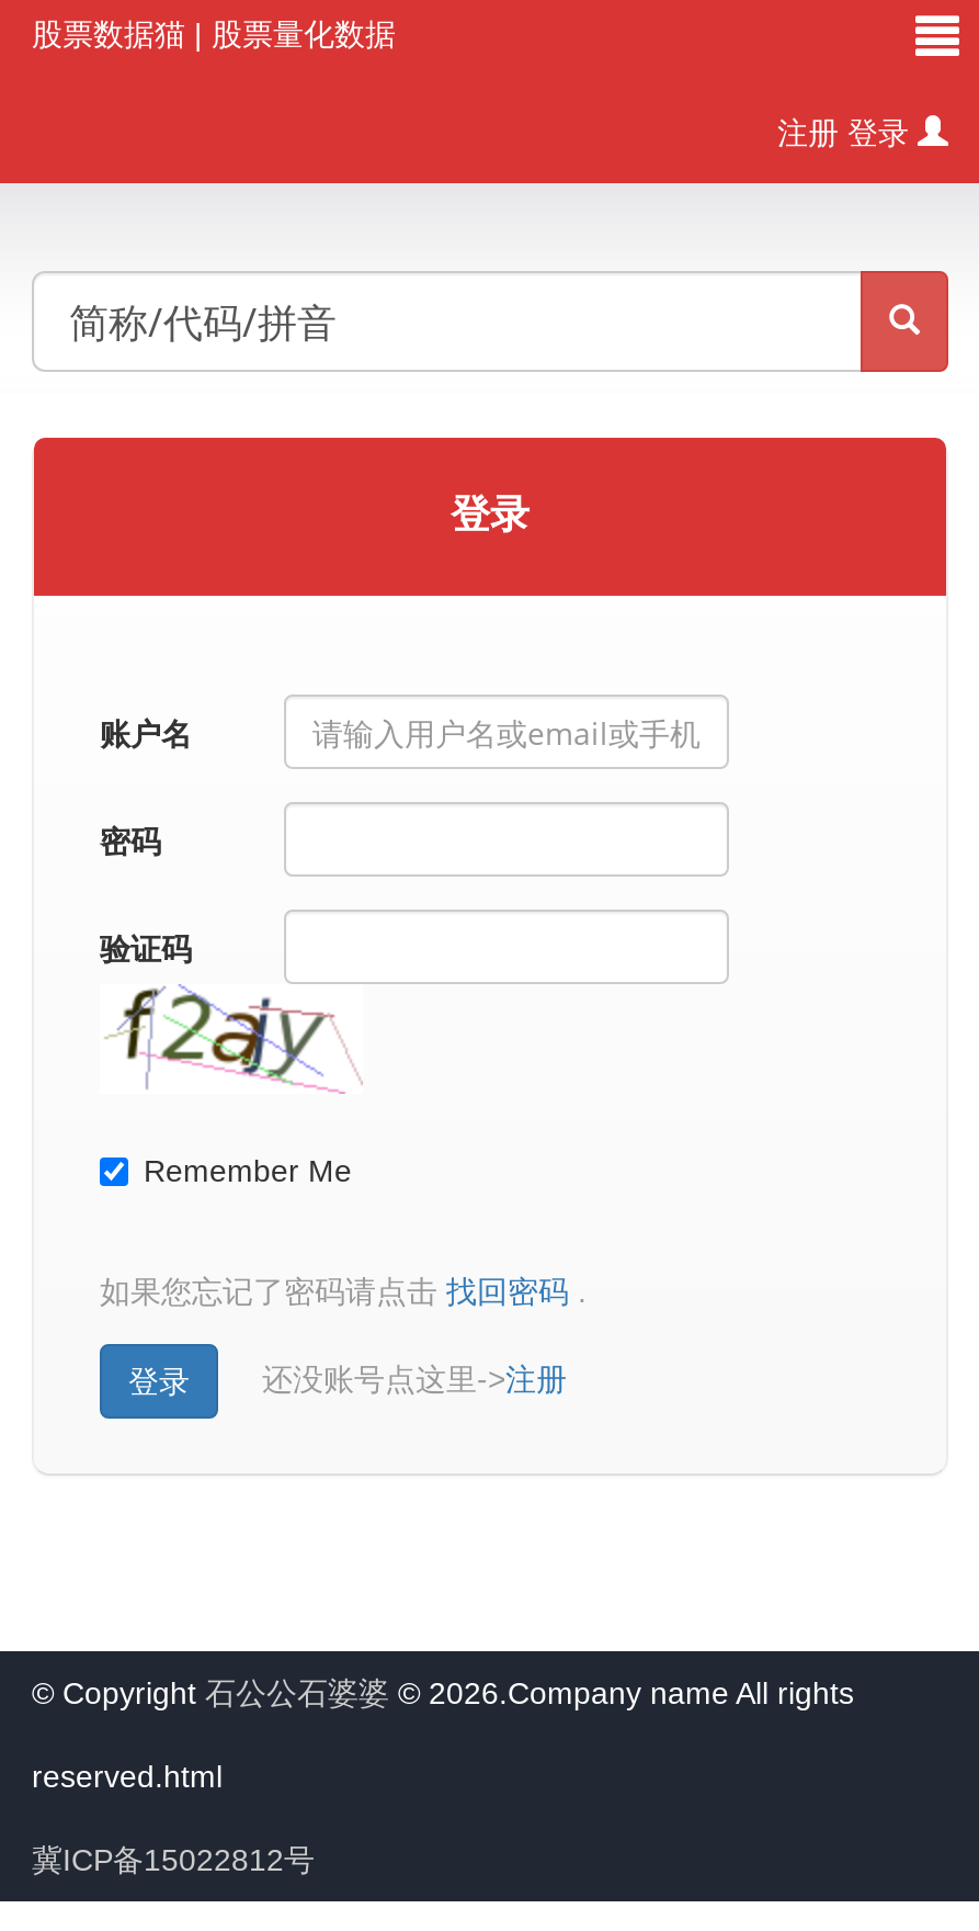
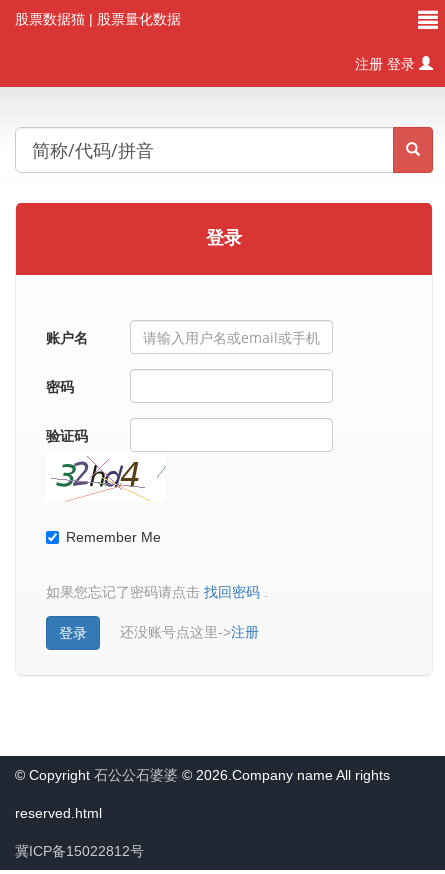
- [image]
+ [image]
